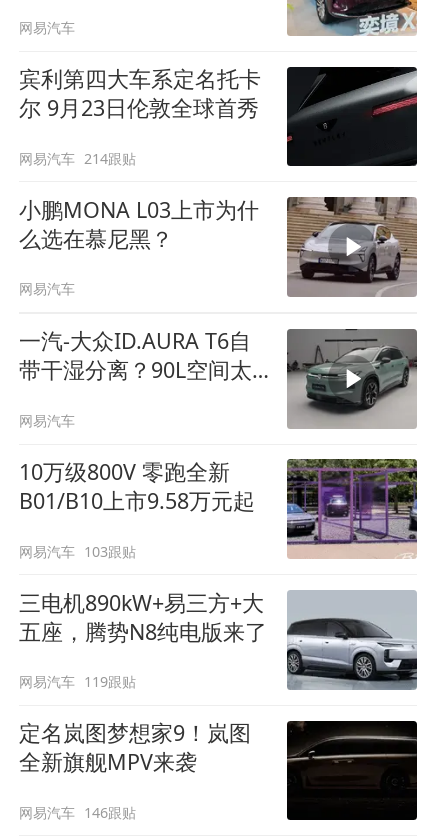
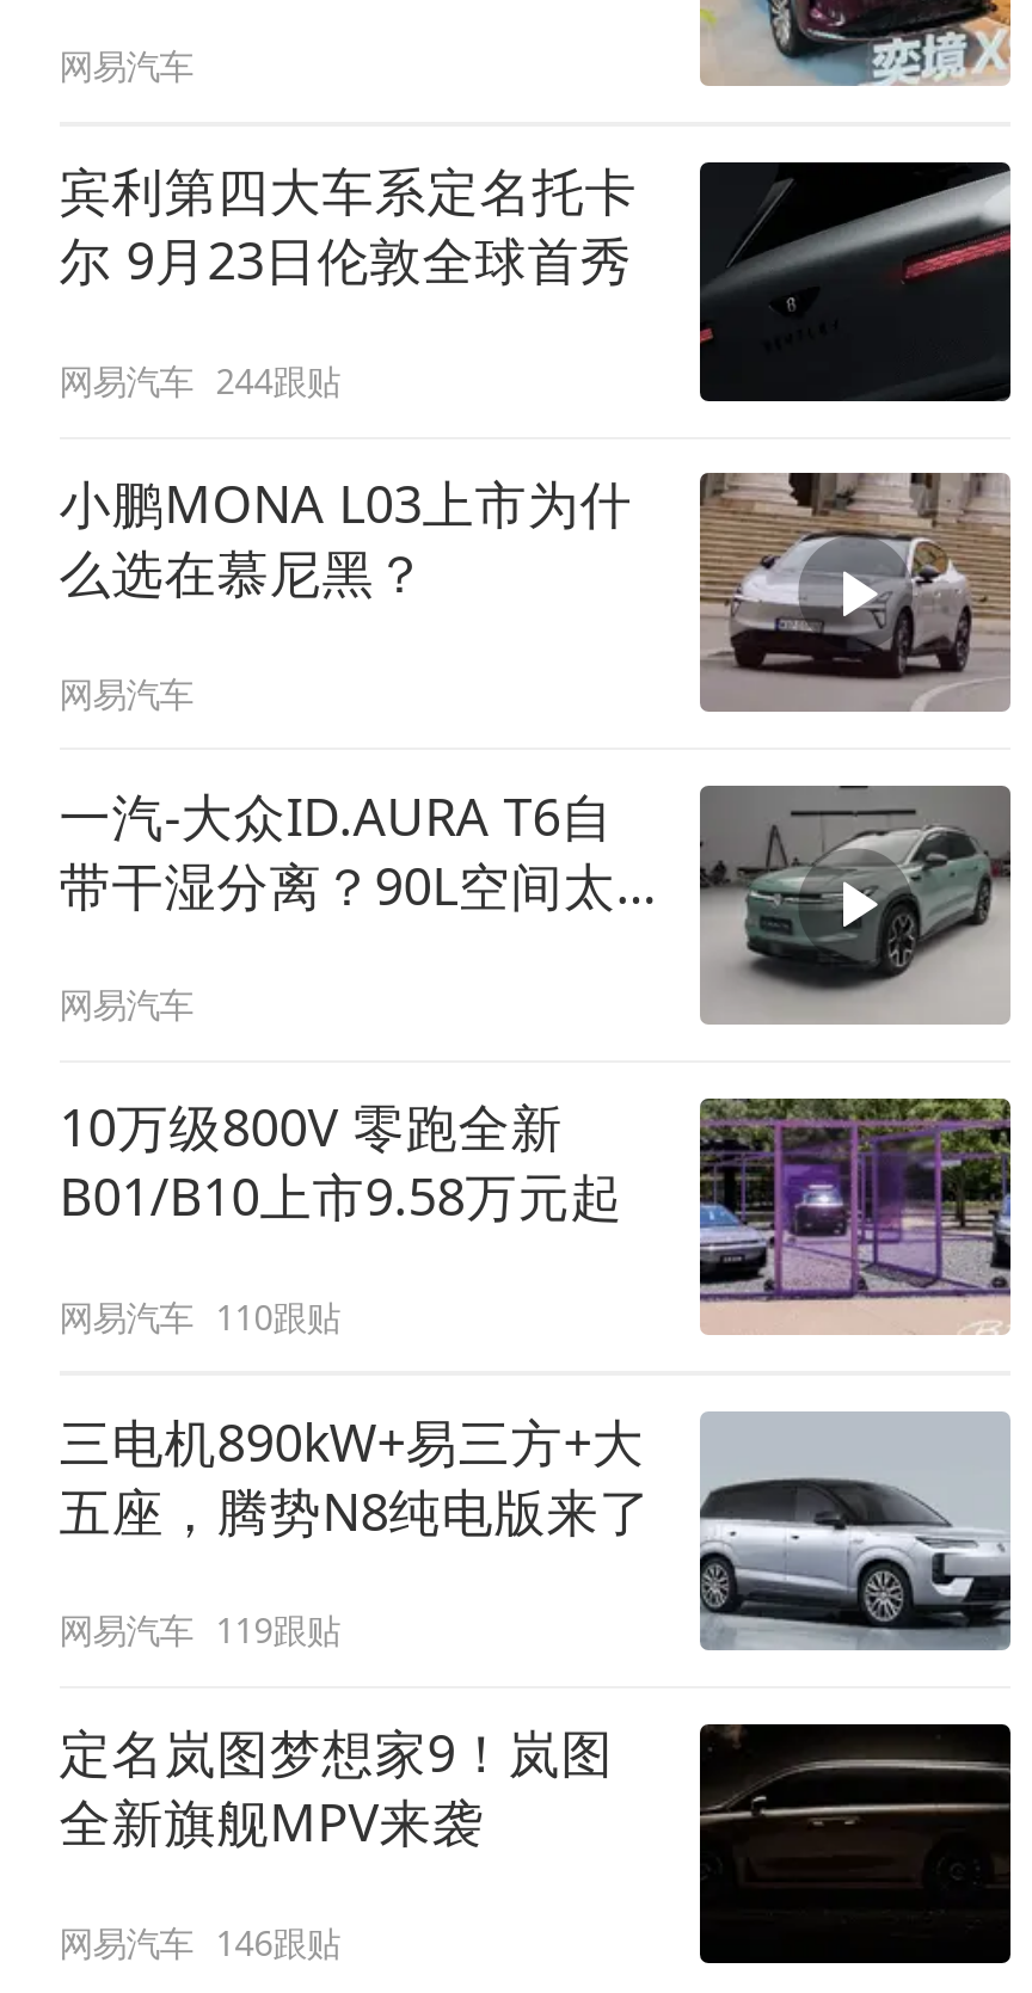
- 网易汽车 214跟贴
+ 网易汽车 244跟贴

- 网易汽车 103跟贴
+ 网易汽车 110跟贴
